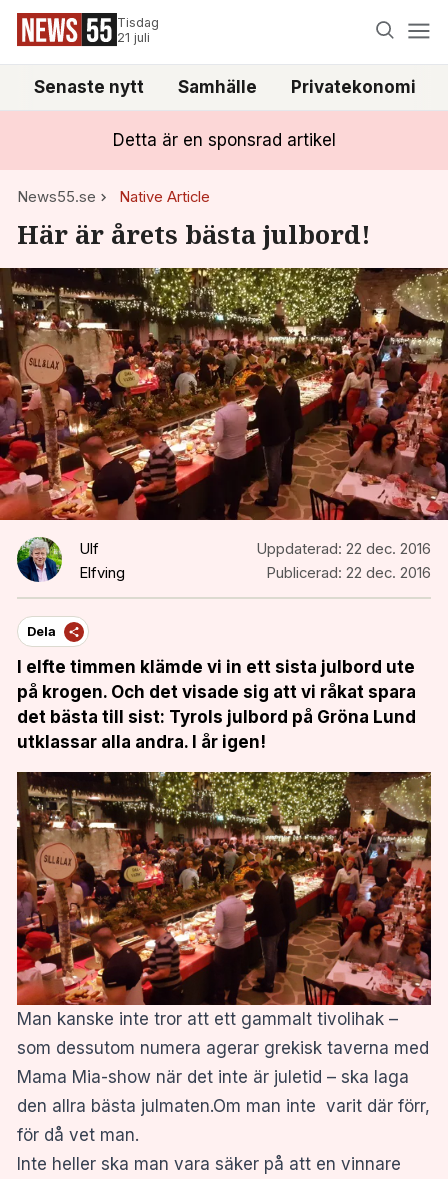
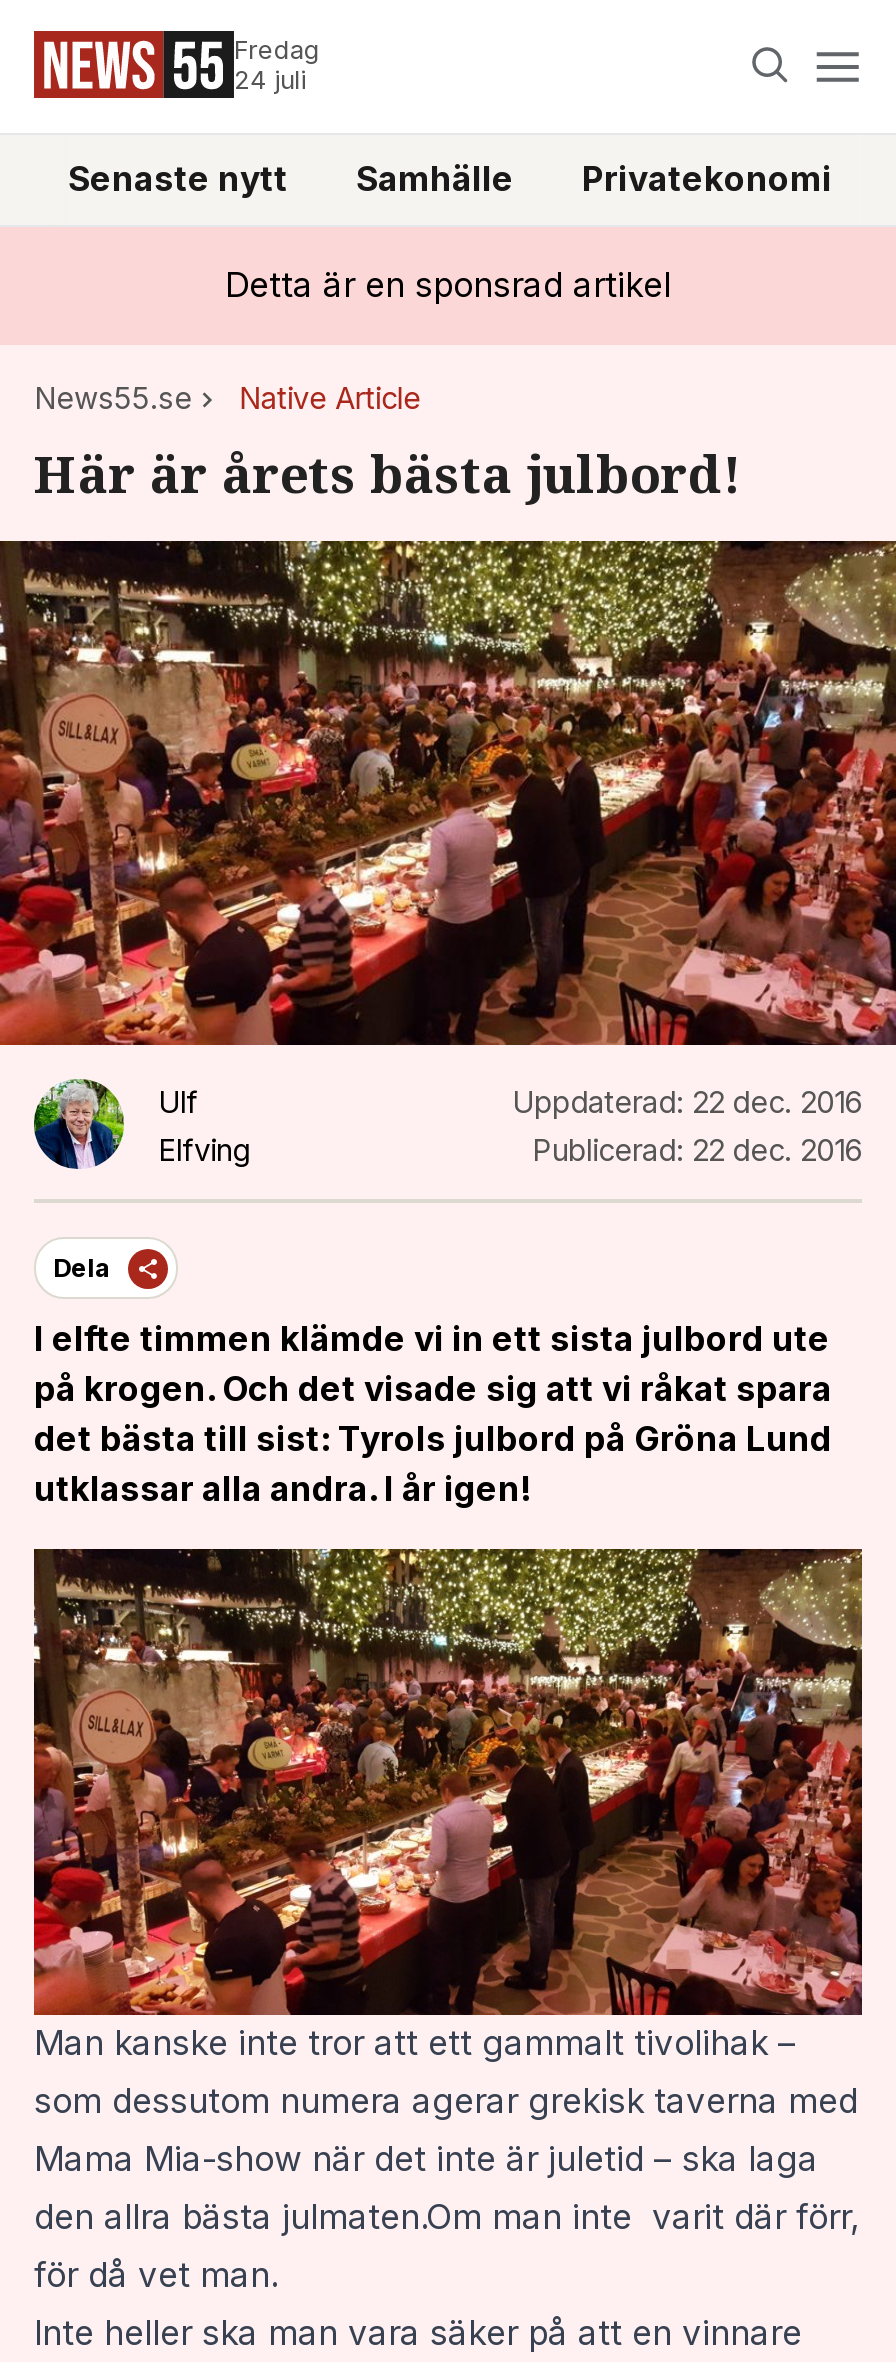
- Tisdag
- 21 juli
+ Fredag
+ 24 juli
